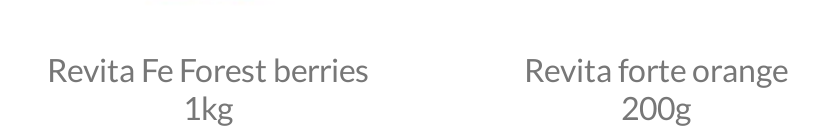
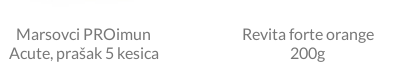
- Revita Fe Forest berries
- 1kg
+ Marsovci PROimun
+ Acute, prašak 5 kesica
